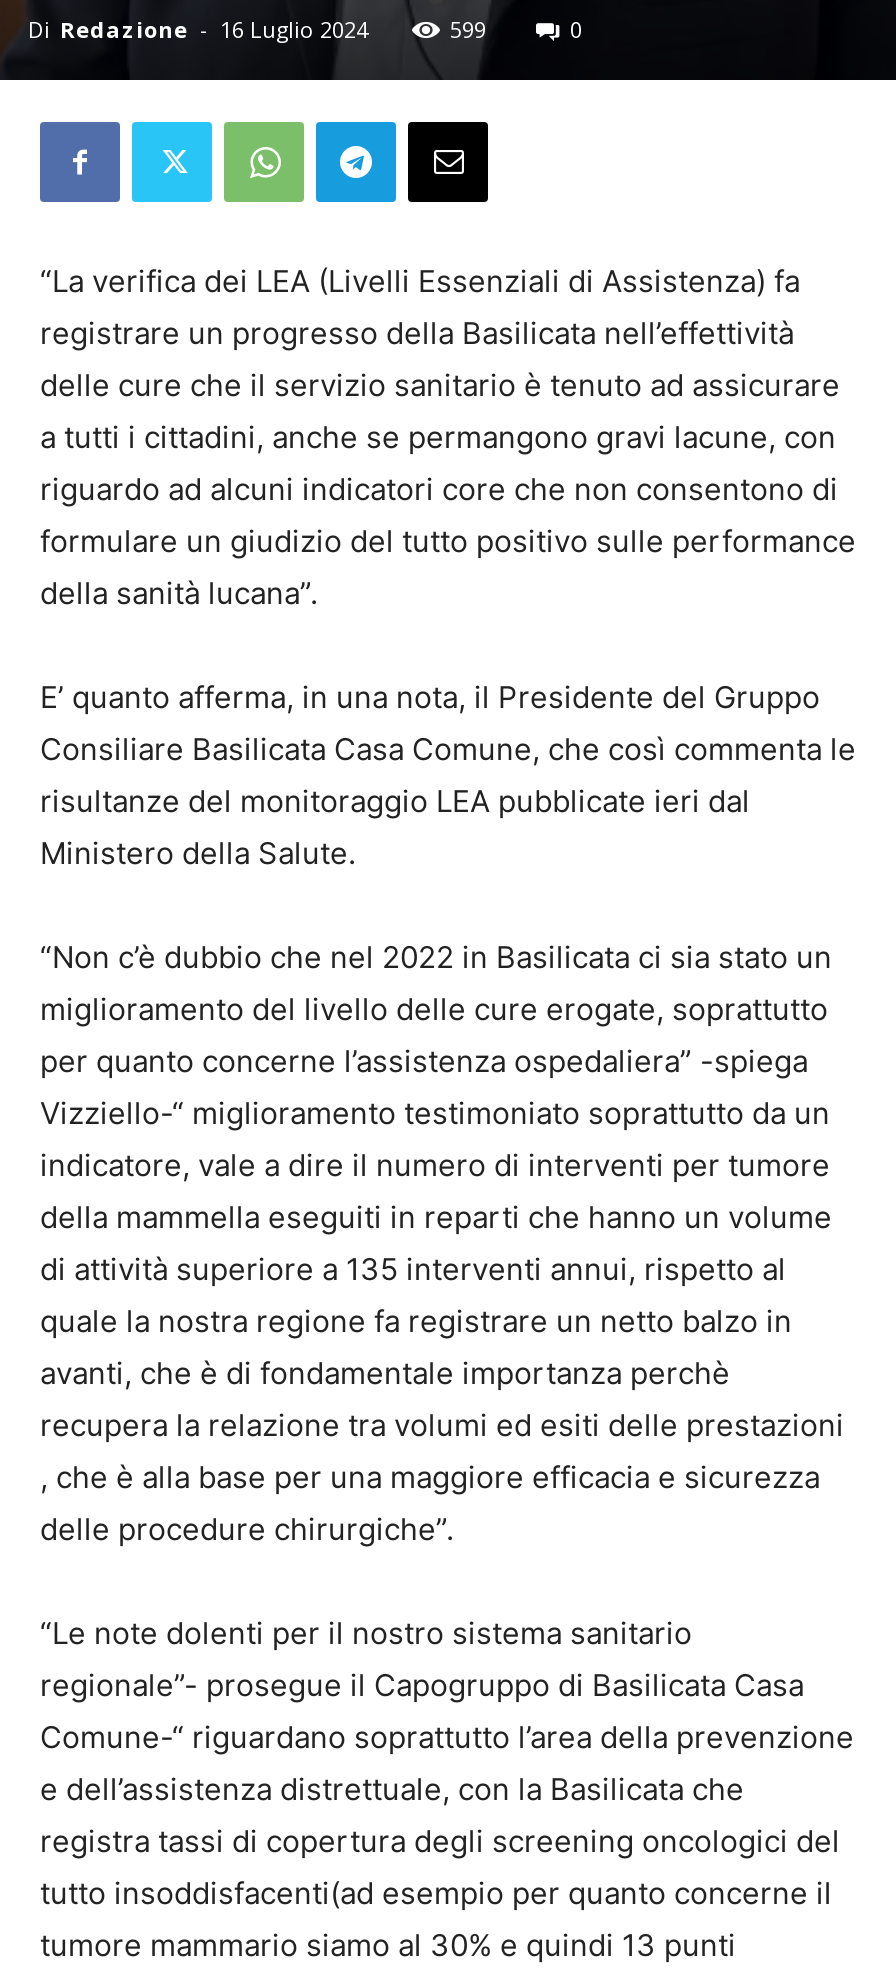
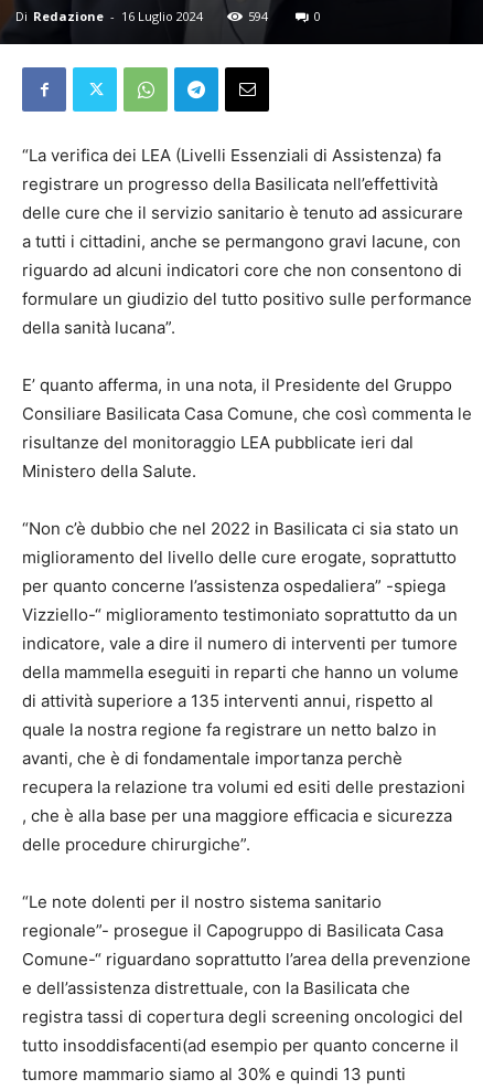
- 599
+ 594
